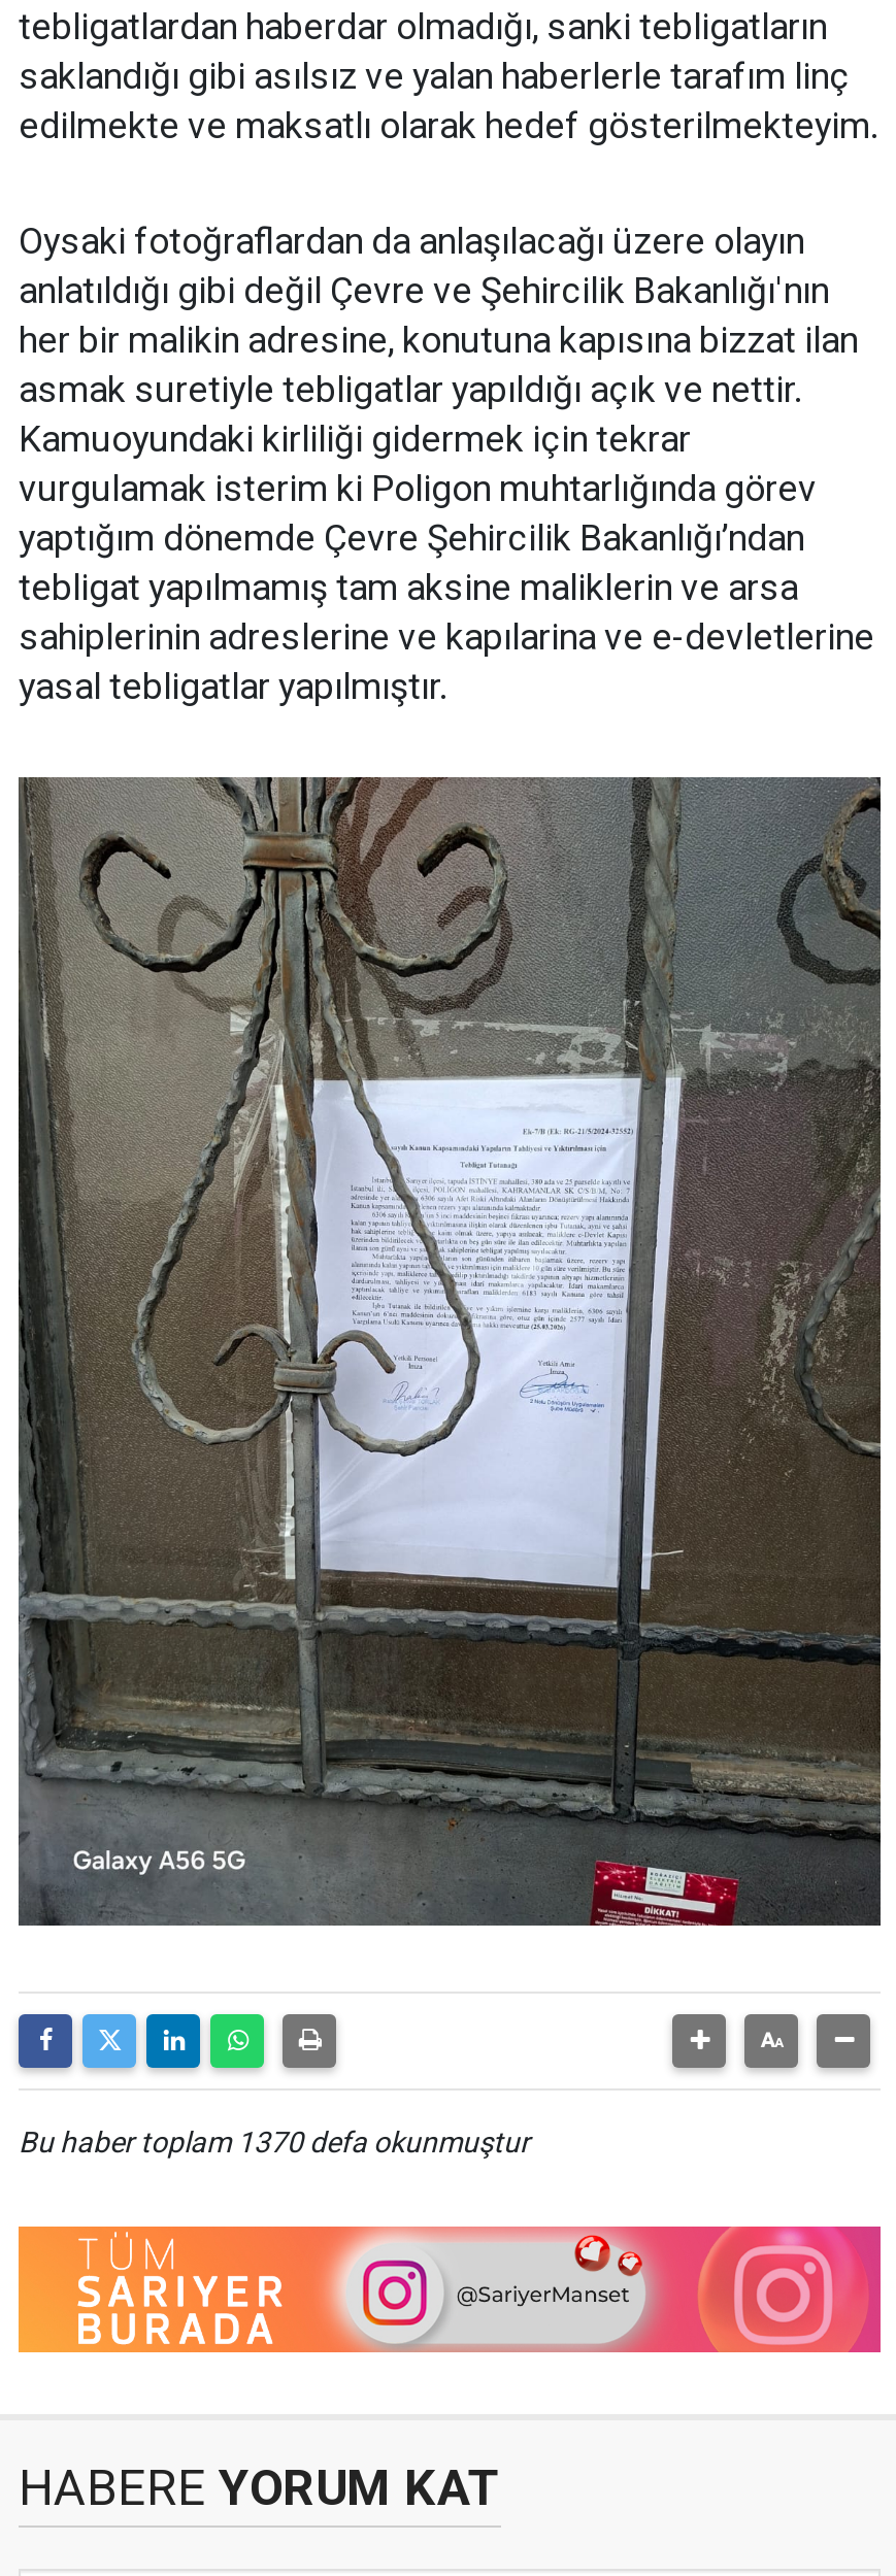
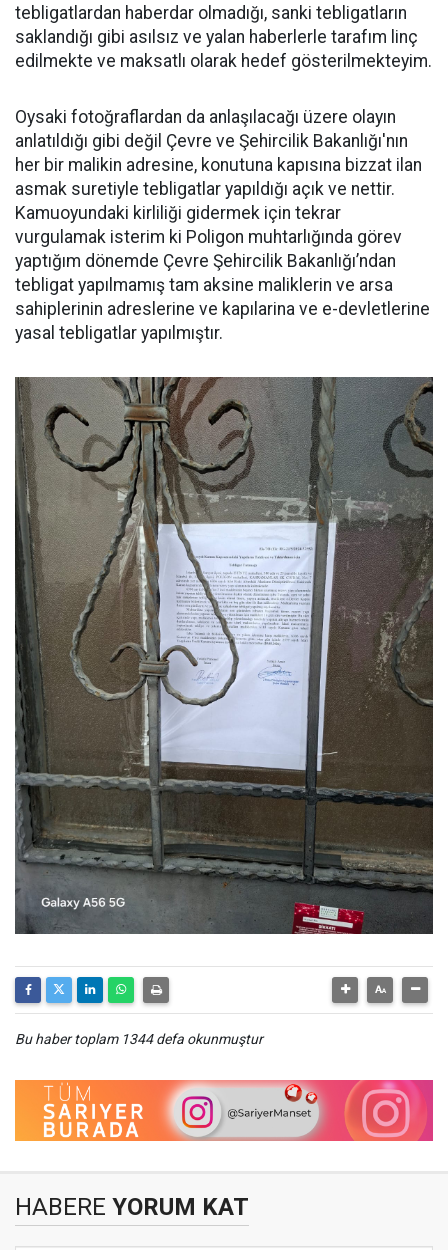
- Bu haber toplam 1370 defa okunmuştur
+ Bu haber toplam 1344 defa okunmuştur
